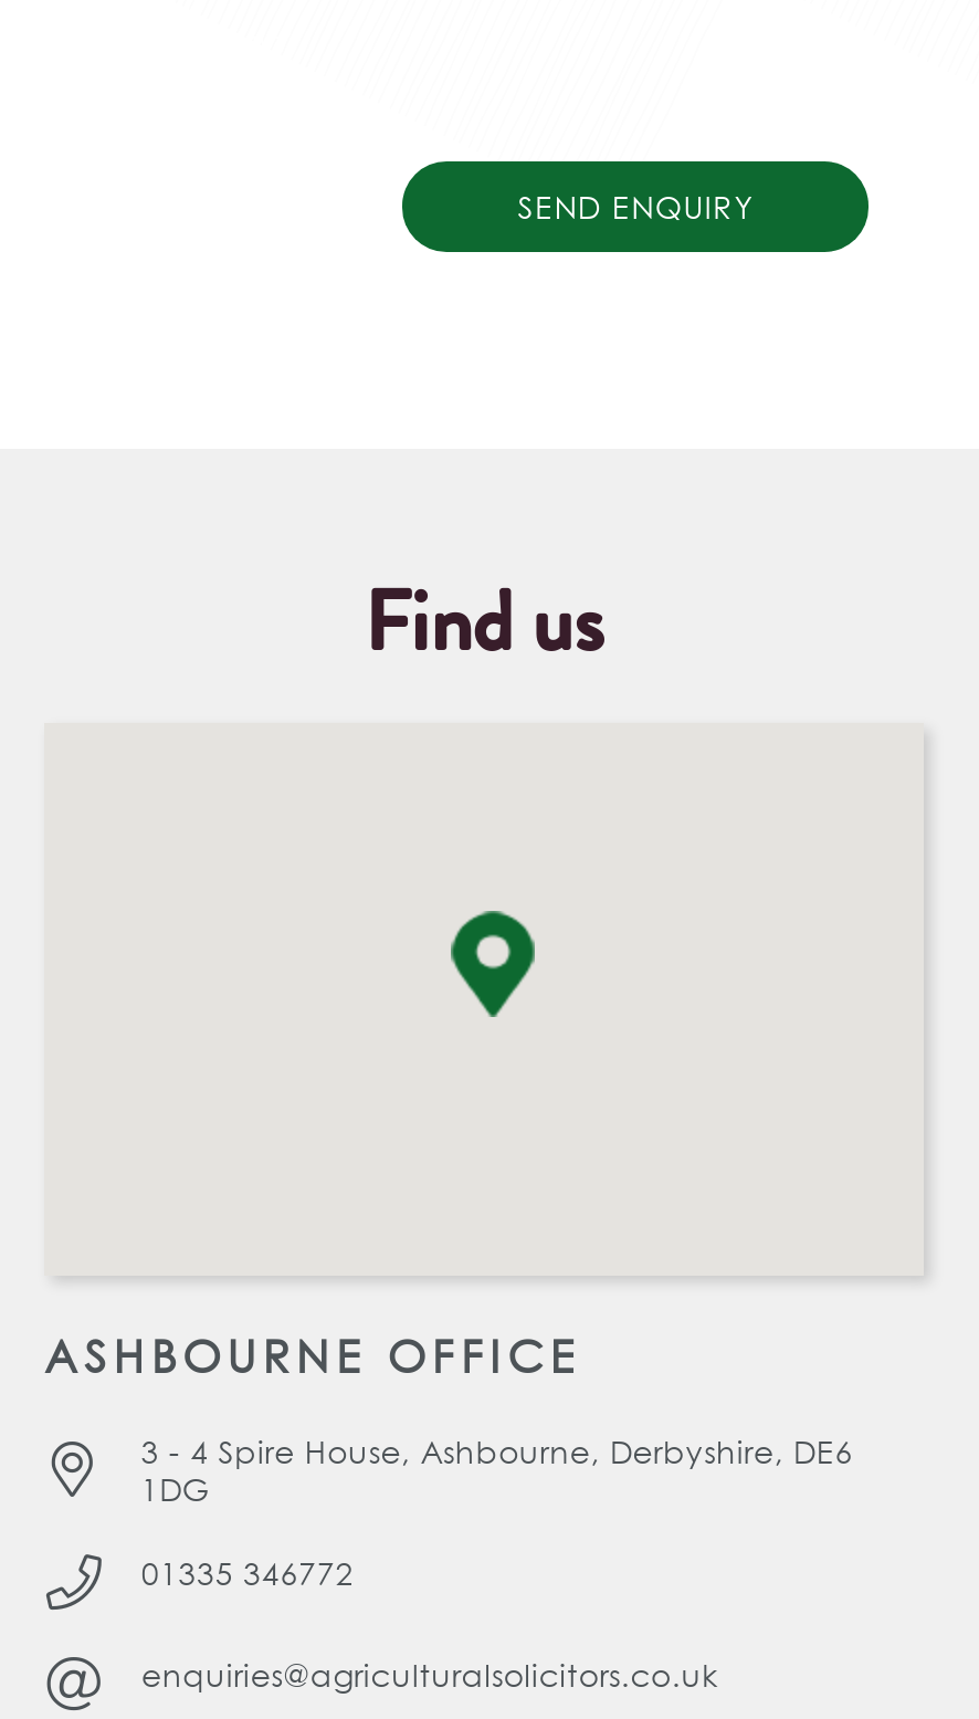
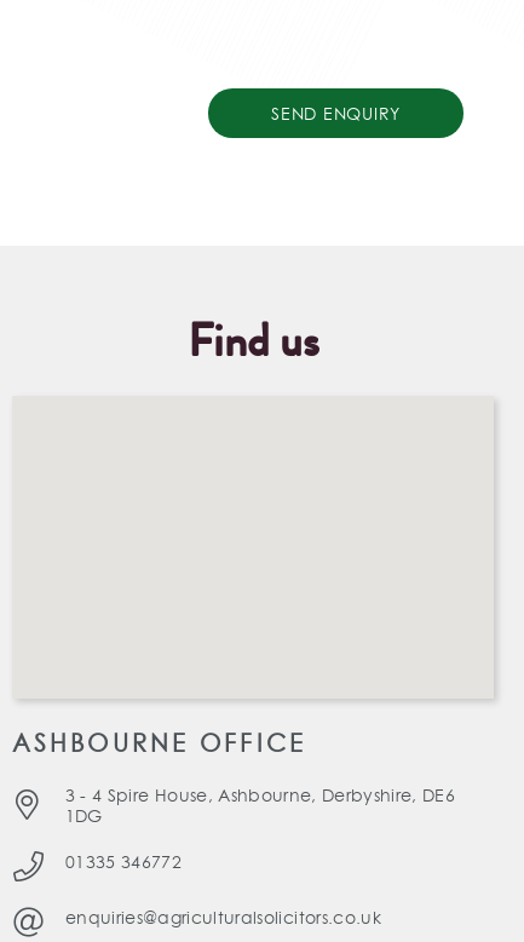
- [image]
